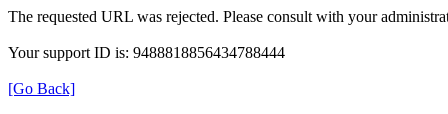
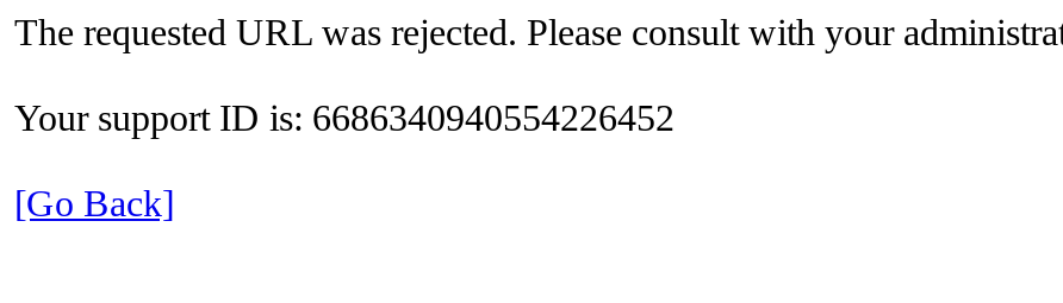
- Your support ID is: 9488818856434788444
+ Your support ID is: 6686340940554226452
